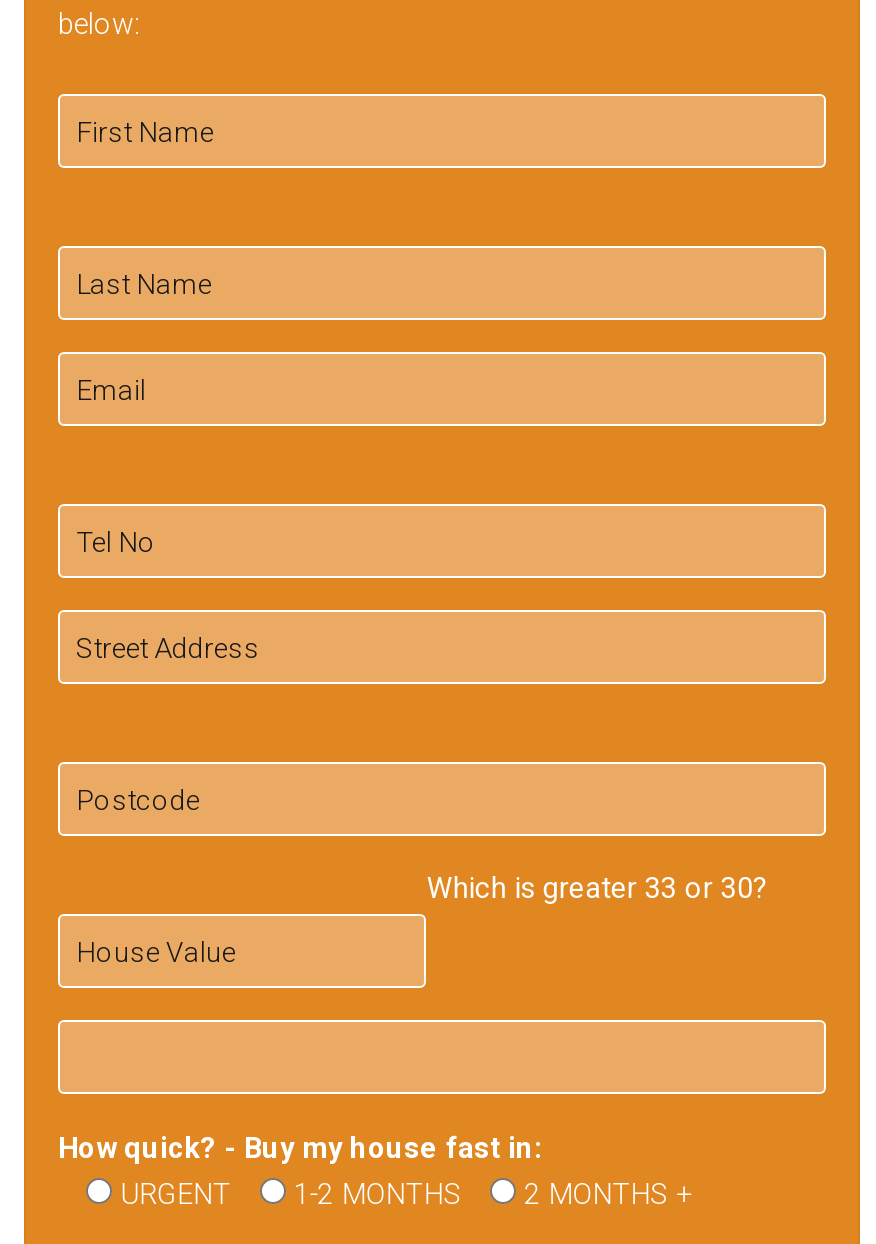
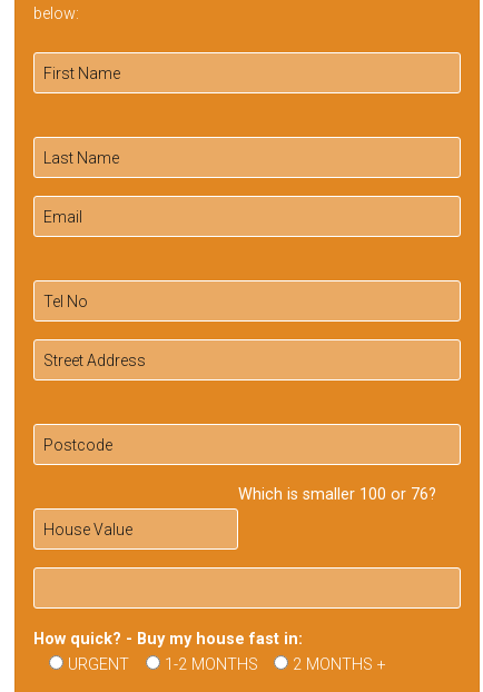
- Which is greater 33 or 30?
+ Which is smaller 100 or 76?
